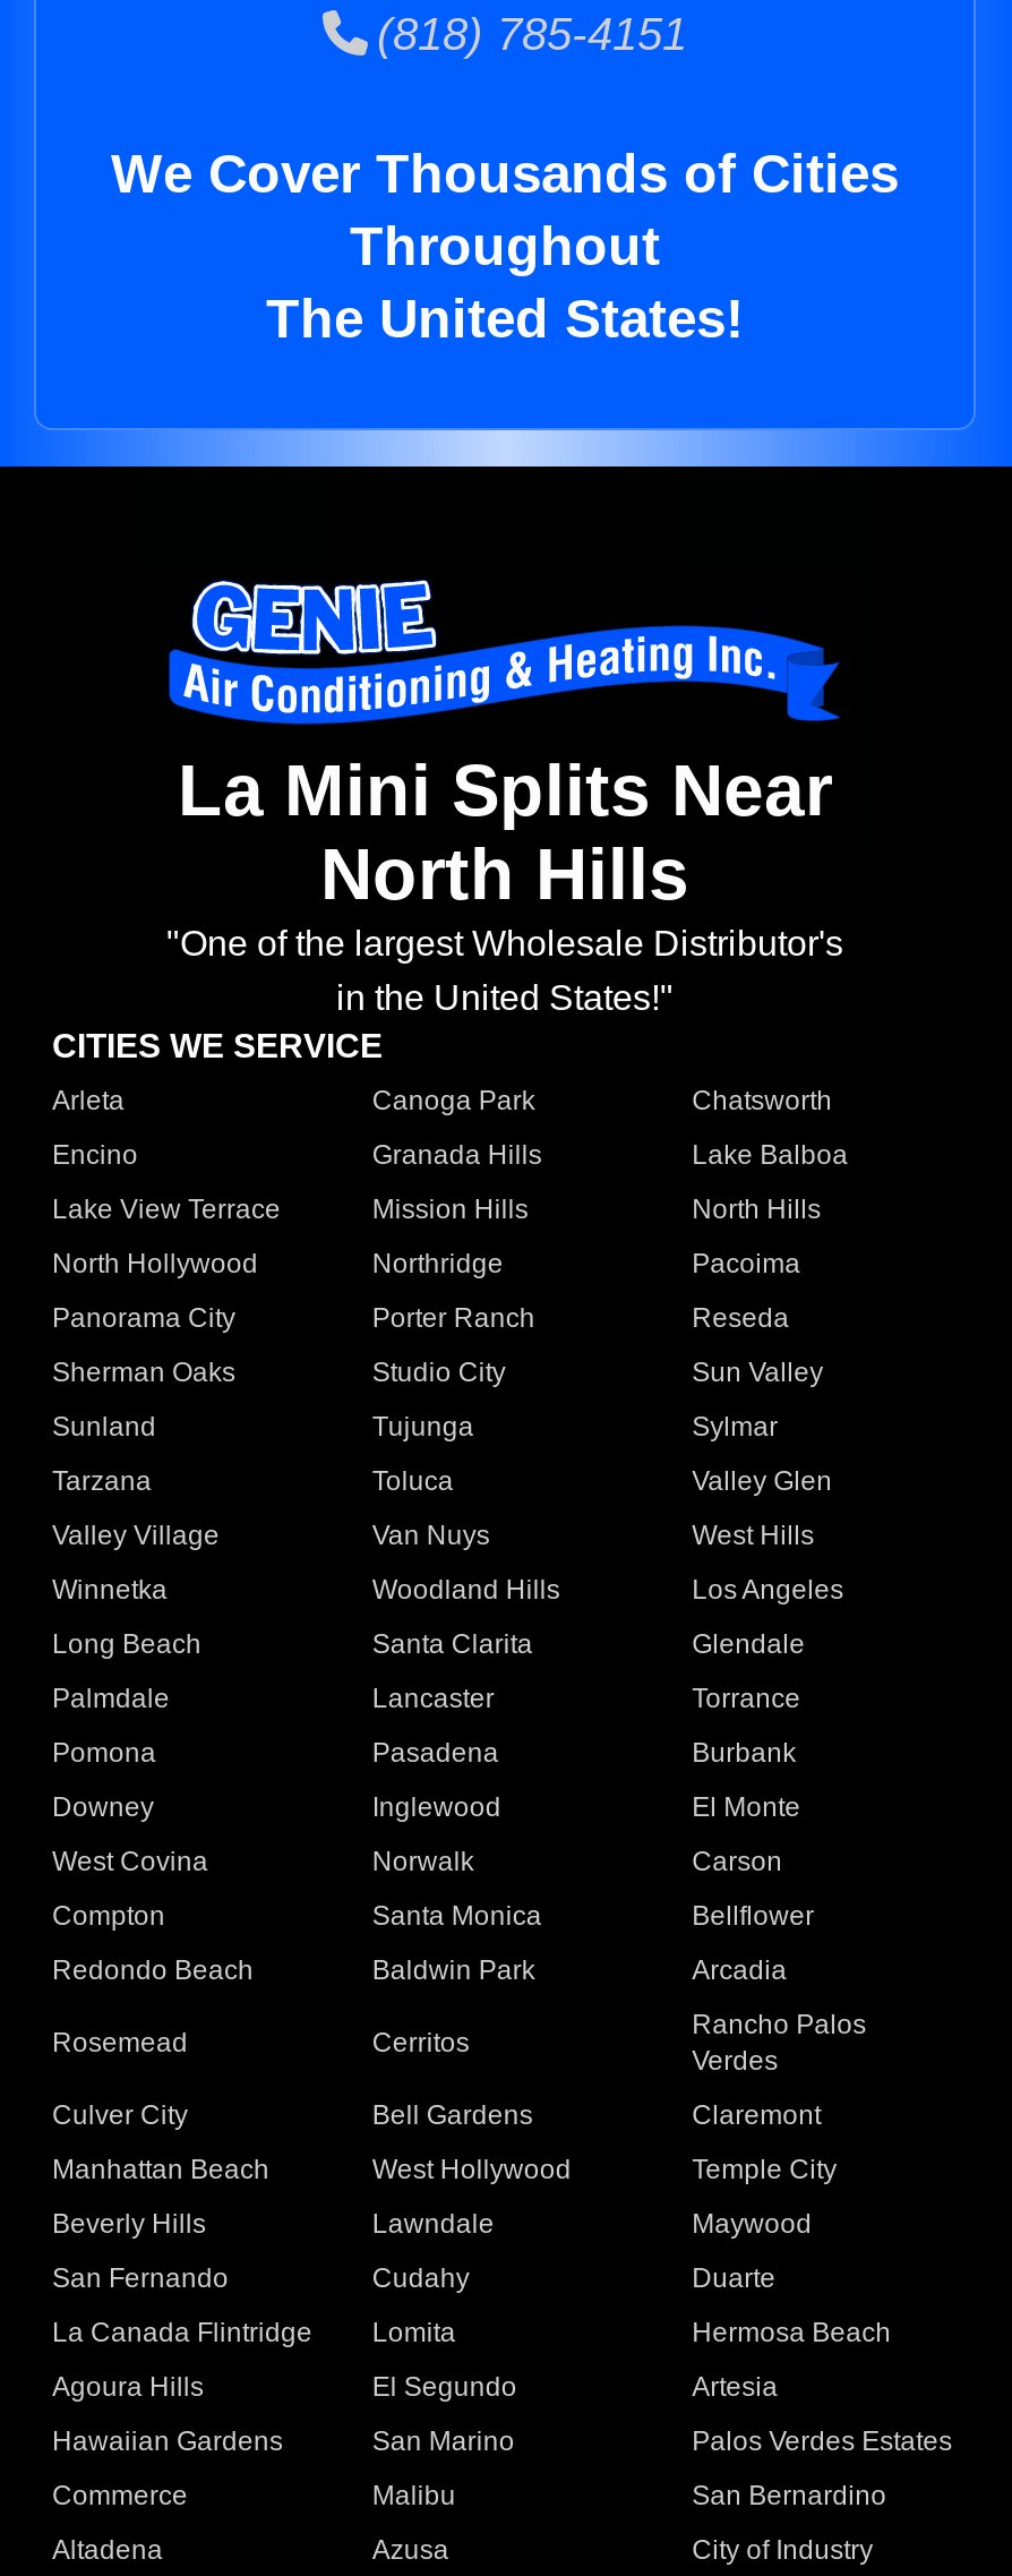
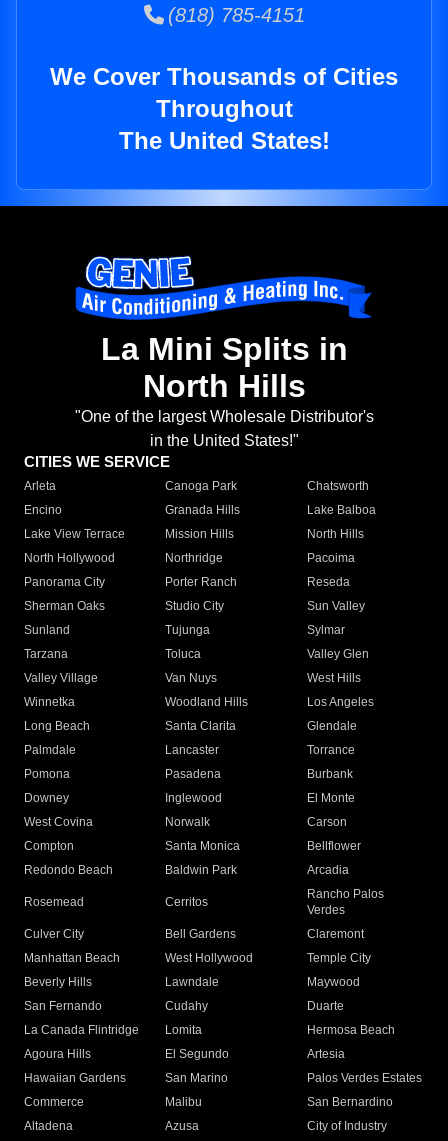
- La Mini Splits Near
+ La Mini Splits in
